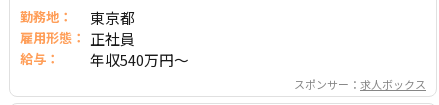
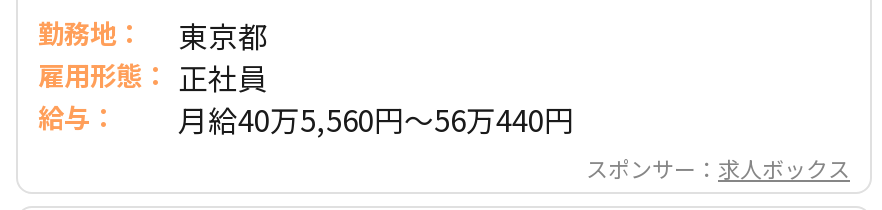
- 年収540万円～
+ 月給40万5,560円～56万440円
